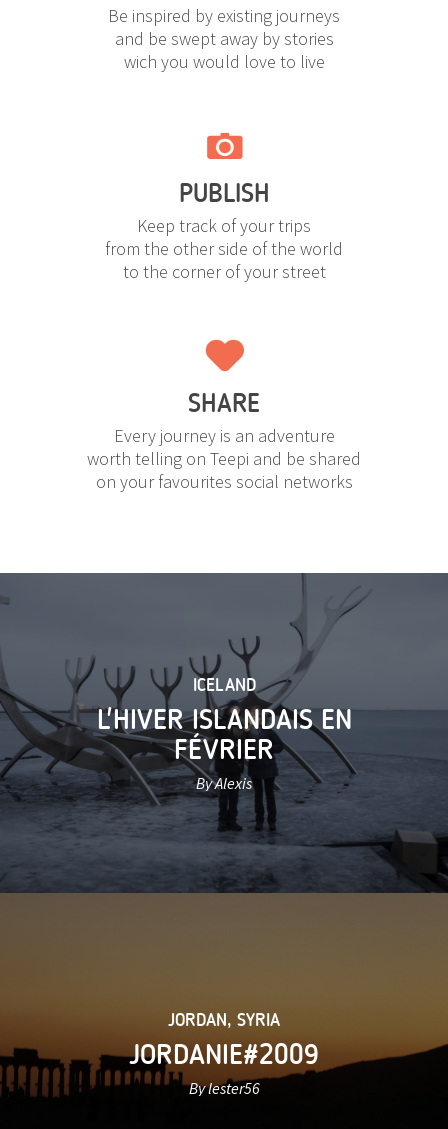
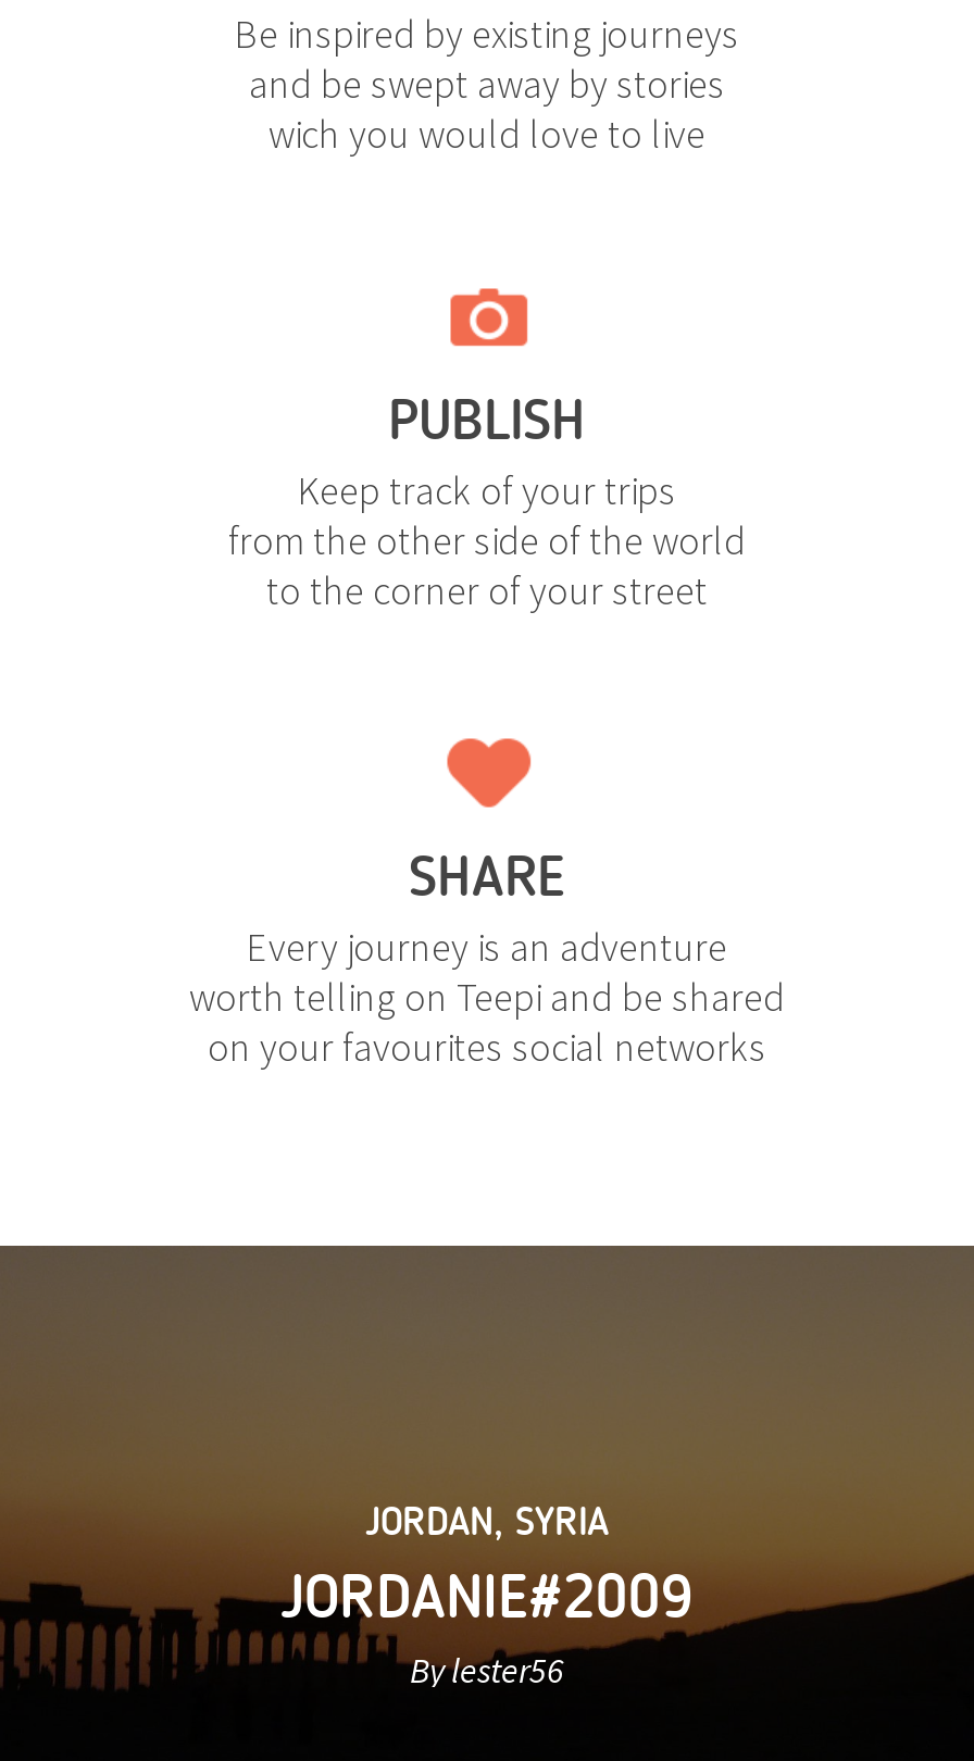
- [image]
- ICELAND
- L'HIVER ISLANDAIS EN
- FÉVRIER
- By Alexis
